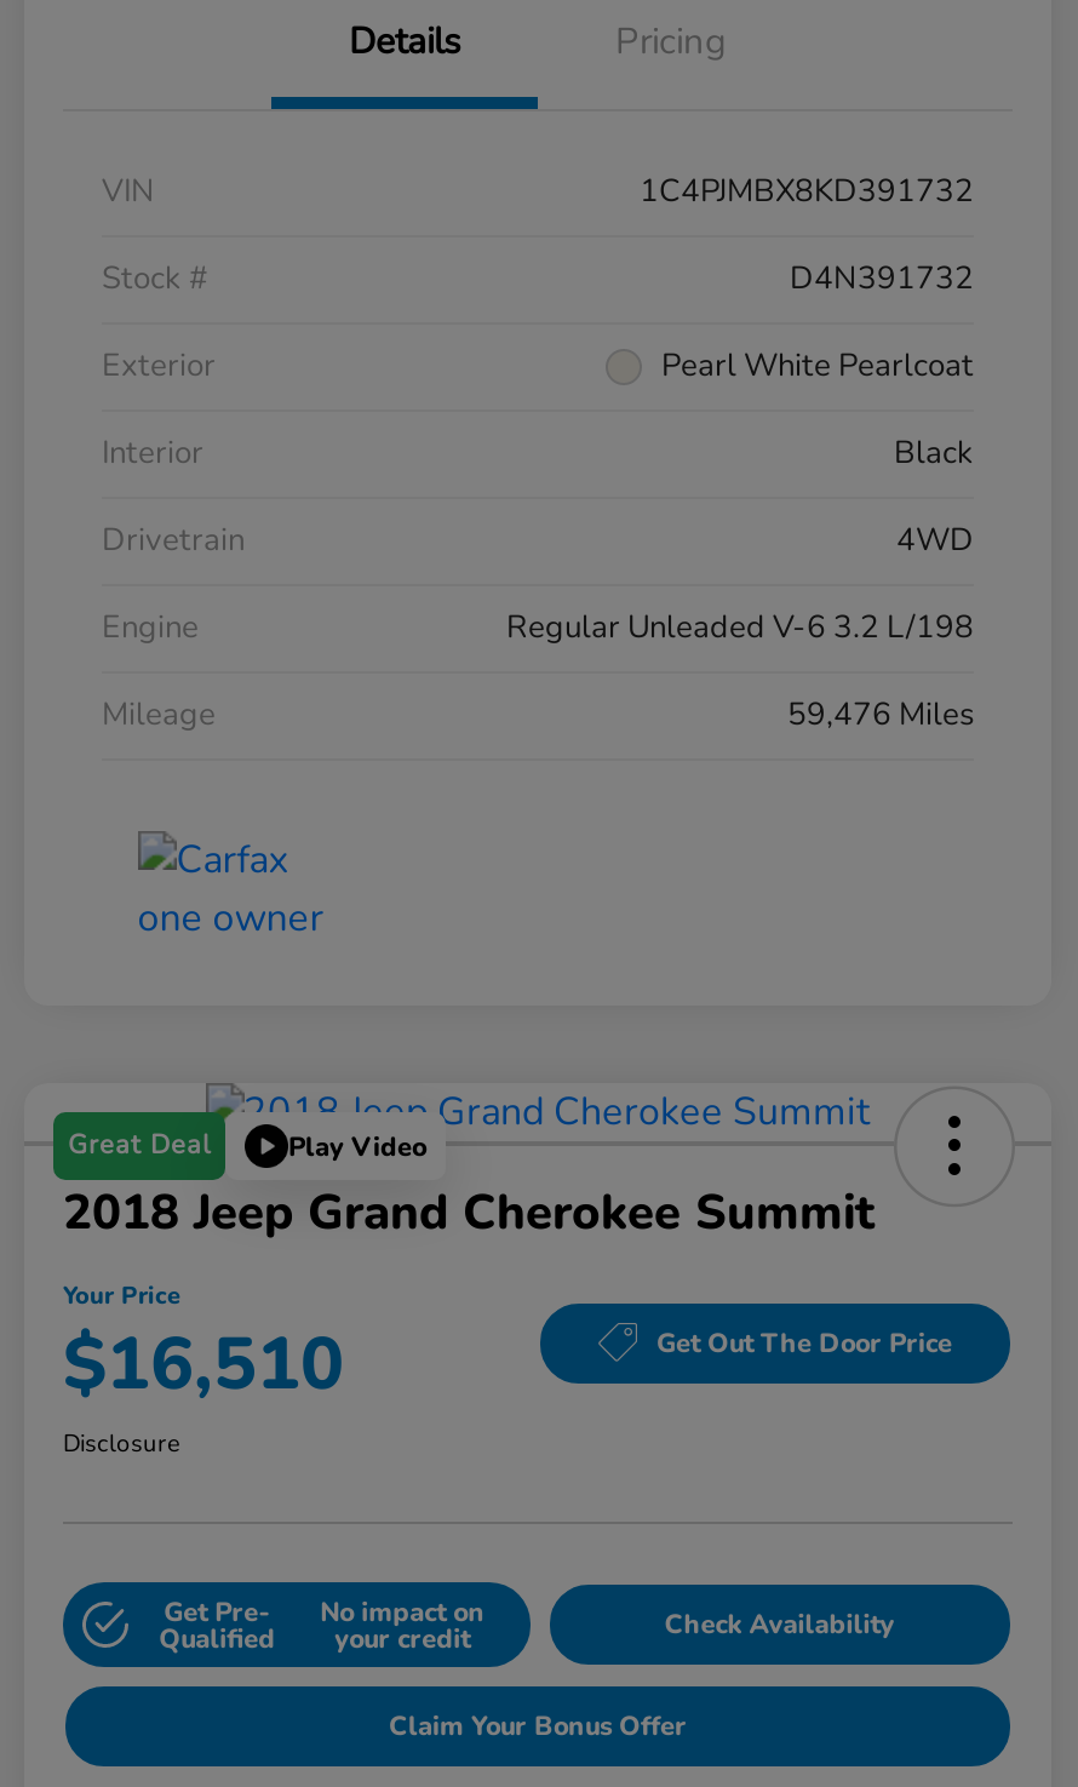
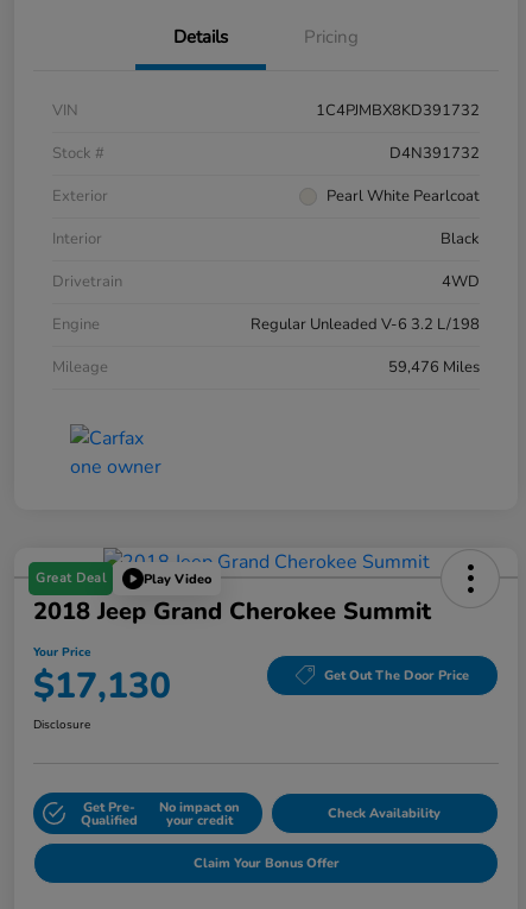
- $16,510
+ $17,130
